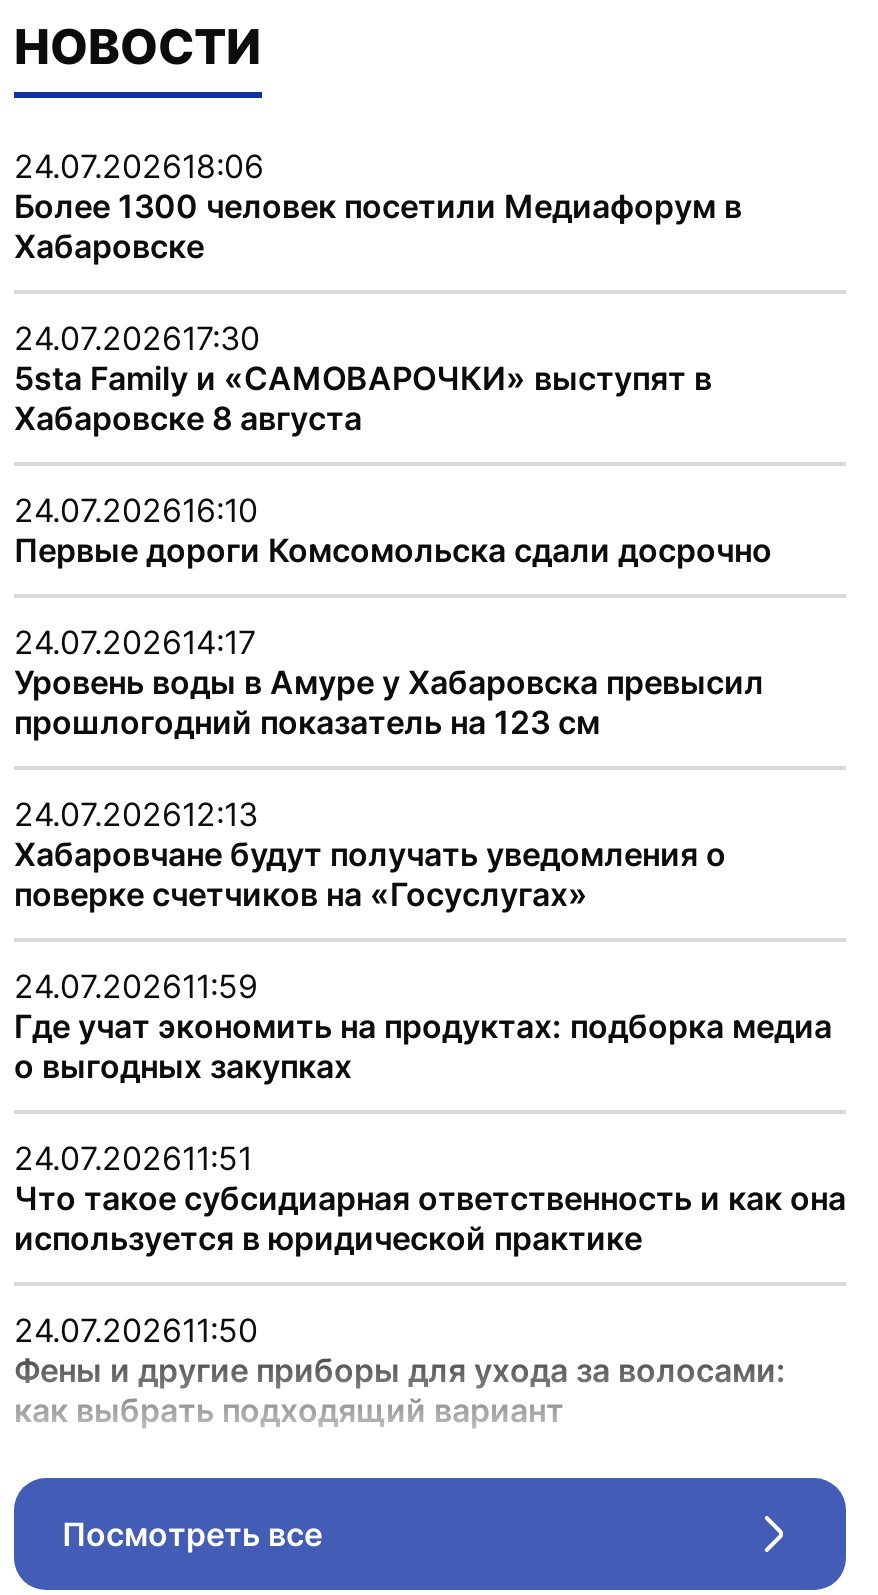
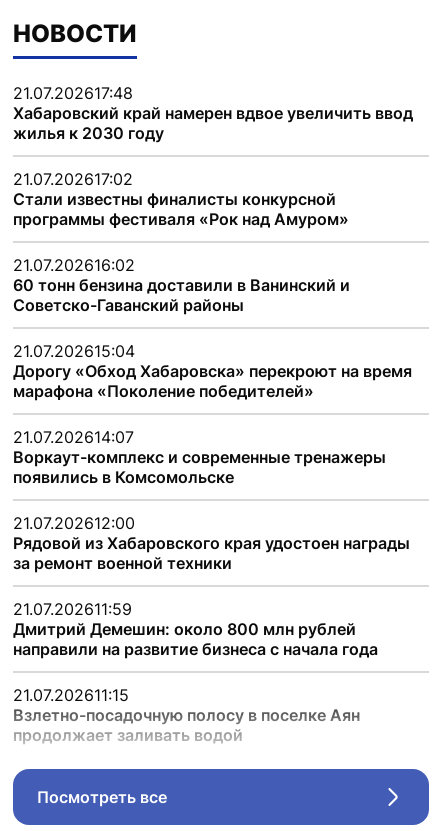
- 24.07.202618:06
- Более 1300 человек посетили Медиафорум в
- Хабаровске
+ 21.07.202617:48
+ Хабаровский край намерен вдвое увеличить ввод
+ жилья к 2030 году

- 24.07.202617:30
- 5sta Family и «САМОВАРОЧКИ» выступят в
- Хабаровске 8 августа
+ 21.07.202617:02
+ Стали известны финалисты конкурсной
+ программы фестиваля «Рок над Амуром»

- 24.07.202616:10
- Первые дороги Комсомольска сдали досрочно
+ 21.07.202616:02
+ 60 тонн бензина доставили в Ванинский и
+ Советско-Гаванский районы

- 24.07.202614:17
- Уровень воды в Амуре у Хабаровска превысил
- прошлогодний показатель на 123 см
+ 21.07.202615:04
+ Дорогу «Обход Хабаровска» перекроют на время
+ марафона «Поколение победителей»

- 24.07.202612:13
- Хабаровчане будут получать уведомления о
- поверке счетчиков на «Госуслугах»
+ 21.07.202614:07
+ Воркаут-комплекс и современные тренажеры
+ появились в Комсомольске

- 24.07.202611:59
- Где учат экономить на продуктах: подборка медиа
- о выгодных закупках
+ 21.07.202612:00
+ Рядовой из Хабаровского края удостоен награды
+ за ремонт военной техники

- 24.07.202611:51
- Что такое субсидиарная ответственность и как она
- используется в юридической практике
+ 21.07.202611:59
+ Дмитрий Демешин: около 800 млн рублей
+ направили на развитие бизнеса с начала года

- 24.07.202611:50
- Фены и другие приборы для ухода за волосами:
- как выбрать подходящий вариант
+ 21.07.202611:15
+ Взлетно-посадочную полосу в поселке Аян
+ продолжает заливать водой
